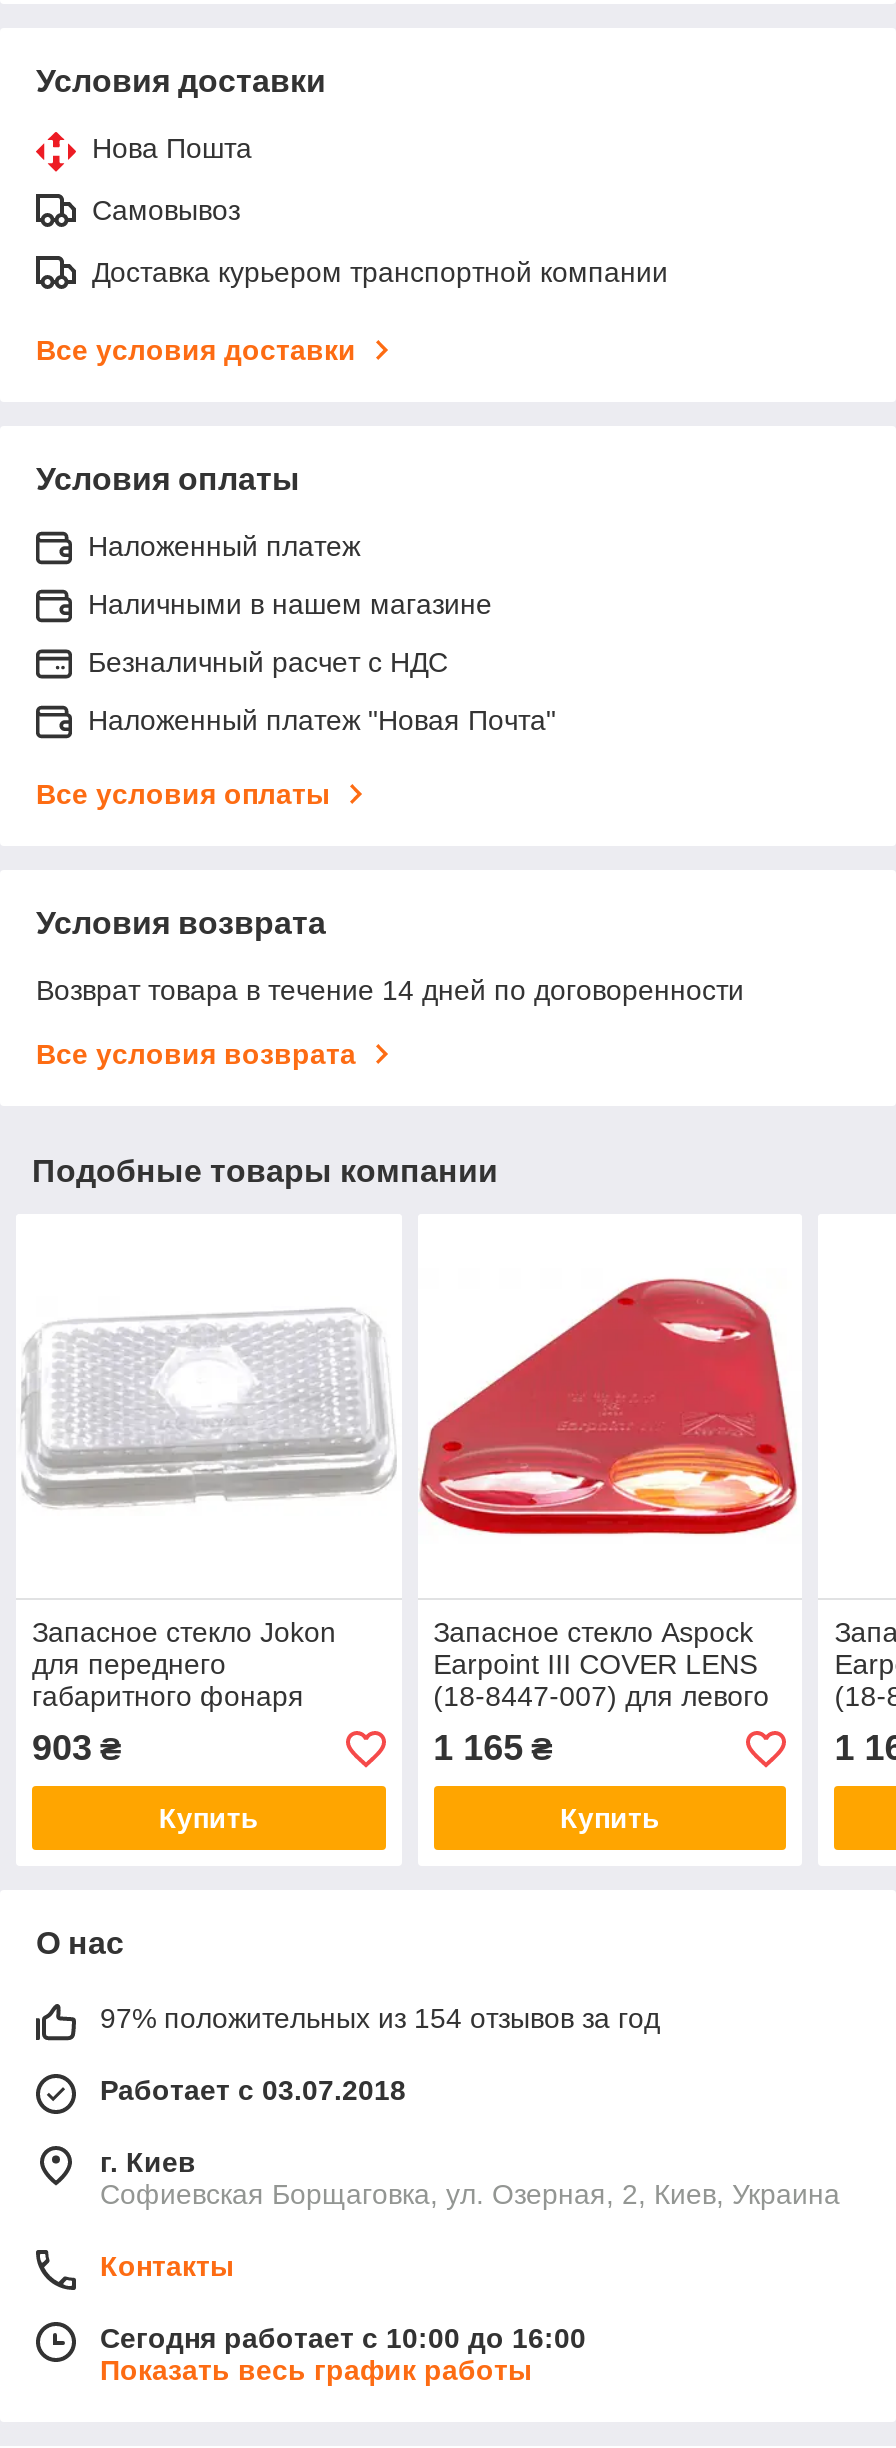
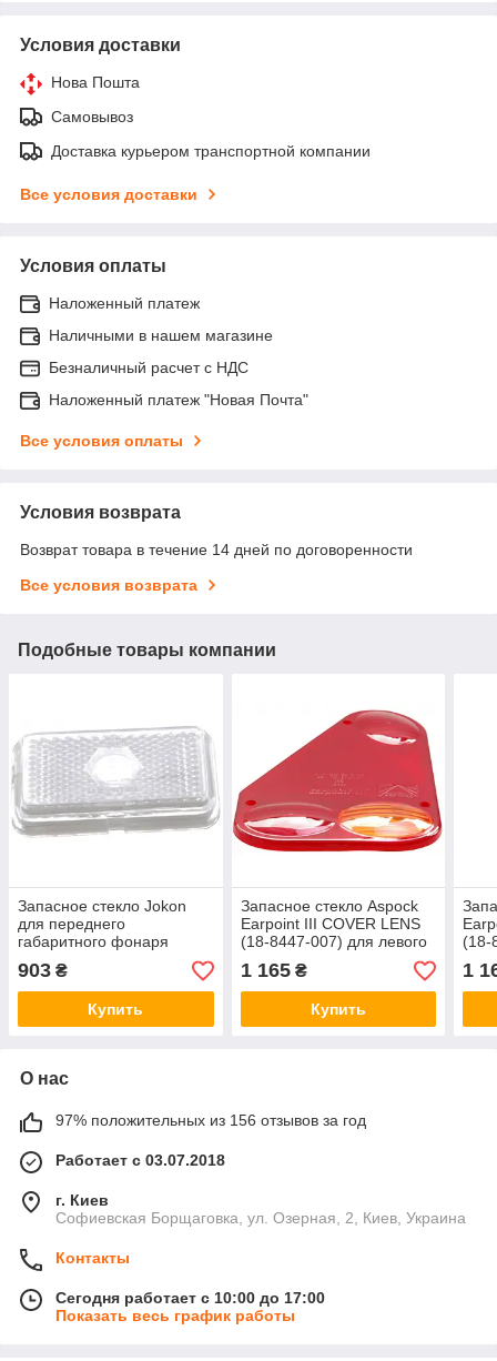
- 97% положительных из 154 отзывов за год
+ 97% положительных из 156 отзывов за год

- Сегодня работает с 10:00 до 16:00
+ Сегодня работает с 10:00 до 17:00
